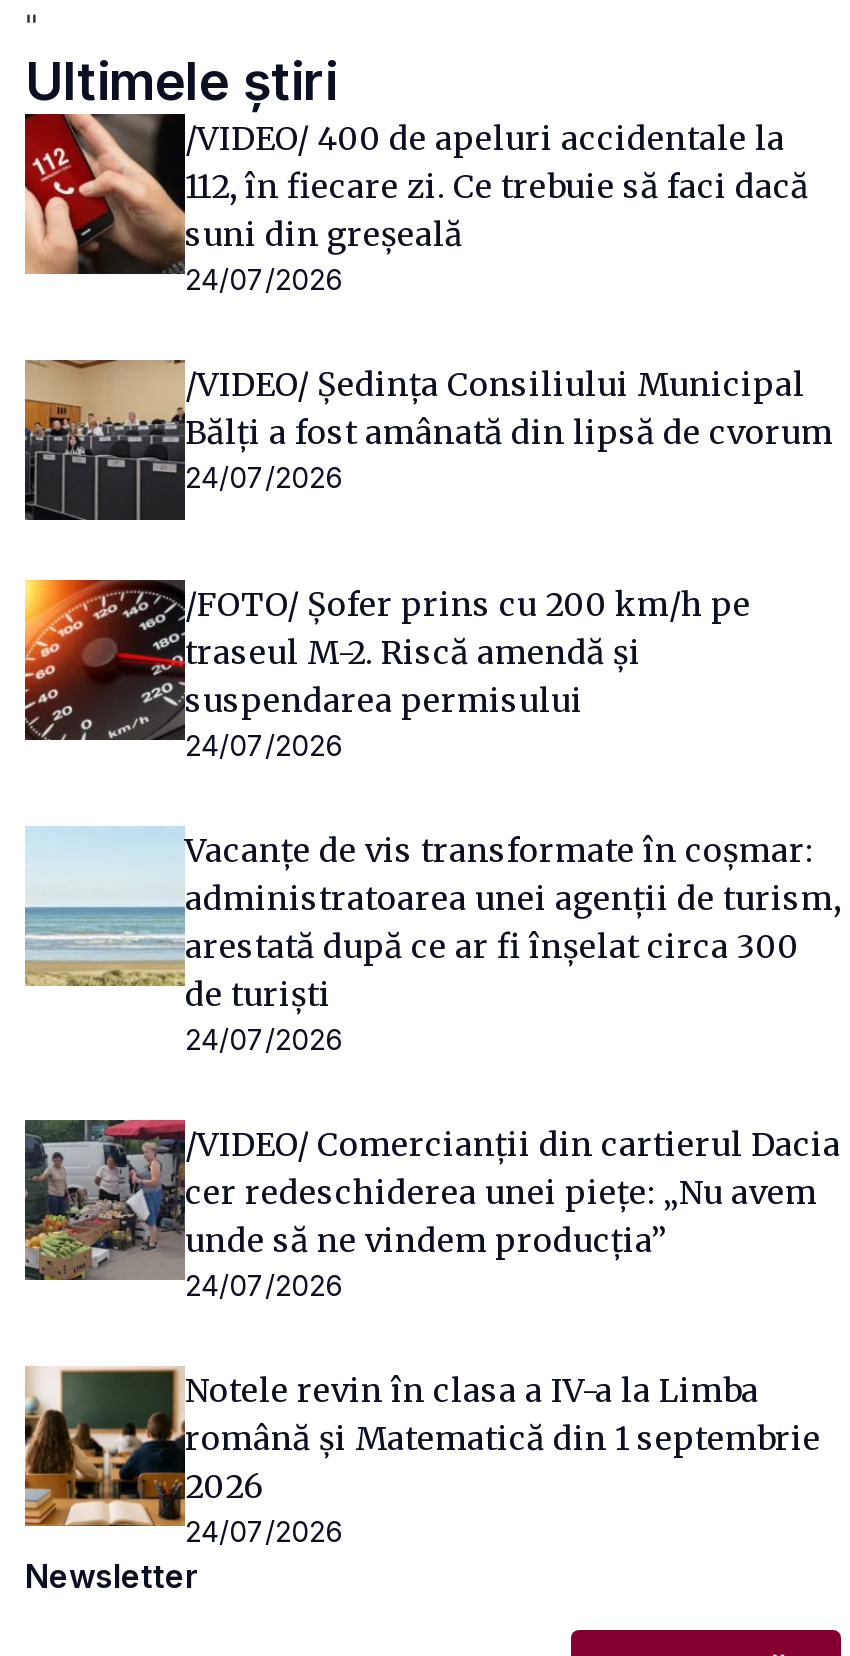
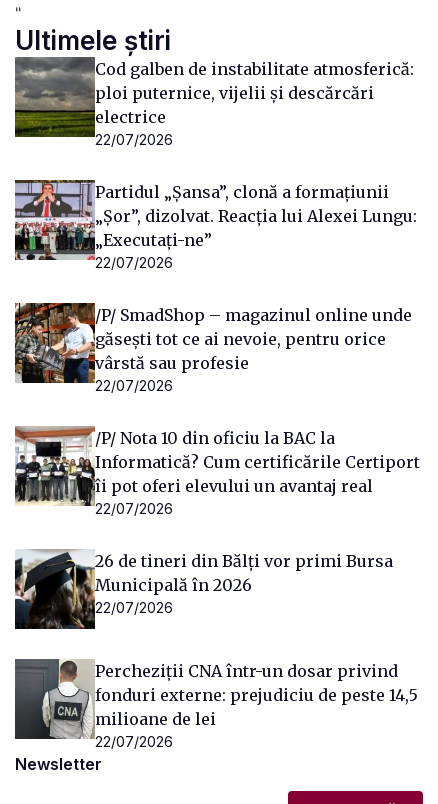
- [image]
- /VIDEO/ 400 de apeluri accidentale la
- 112, în fiecare zi. Ce trebuie să faci dacă
- suni din greșeală
- 24/07/2026
+ [image]
+ Cod galben de instabilitate atmosferică:
+ ploi puternice, vijelii și descărcări
+ electrice
+ 22/07/2026

- [image]
- /VIDEO/ Ședința Consiliului Municipal
- Bălți a fost amânată din lipsă de cvorum
- 24/07/2026
+ [image]
+ Partidul „Șansa”, clonă a formațiunii
+ „Șor”, dizolvat. Reacția lui Alexei Lungu:
+ „Executați-ne”
+ 22/07/2026

- [image]
- /FOTO/ Șofer prins cu 200 km/h pe
- traseul M-2. Riscă amendă și
- suspendarea permisului
- 24/07/2026
+ [image]
+ /P/ SmadShop – magazinul online unde
+ găsești tot ce ai nevoie, pentru orice
+ vârstă sau profesie
+ 22/07/2026

- [image]
- Vacanțe de vis transformate în coșmar:
- administratoarea unei agenții de turism,
- arestată după ce ar fi înșelat circa 300
- de turiști
- 24/07/2026
+ [image]
+ /P/ Nota 10 din oficiu la BAC la
+ Informatică? Cum certificările Certiport
+ îi pot oferi elevului un avantaj real
+ 22/07/2026

- [image]
- /VIDEO/ Comercianții din cartierul Dacia
- cer redeschiderea unei piețe: „Nu avem
- unde să ne vindem producția”
- 24/07/2026
+ [image]
+ 26 de tineri din Bălți vor primi Bursa
+ Municipală în 2026
+ 22/07/2026

- [image]
- Notele revin în clasa a IV-a la Limba
- română și Matematică din 1 septembrie
- 2026
- 24/07/2026
+ [image]
+ Percheziții CNA într-un dosar privind
+ fonduri externe: prejudiciu de peste 14,5
+ milioane de lei
+ 22/07/2026
